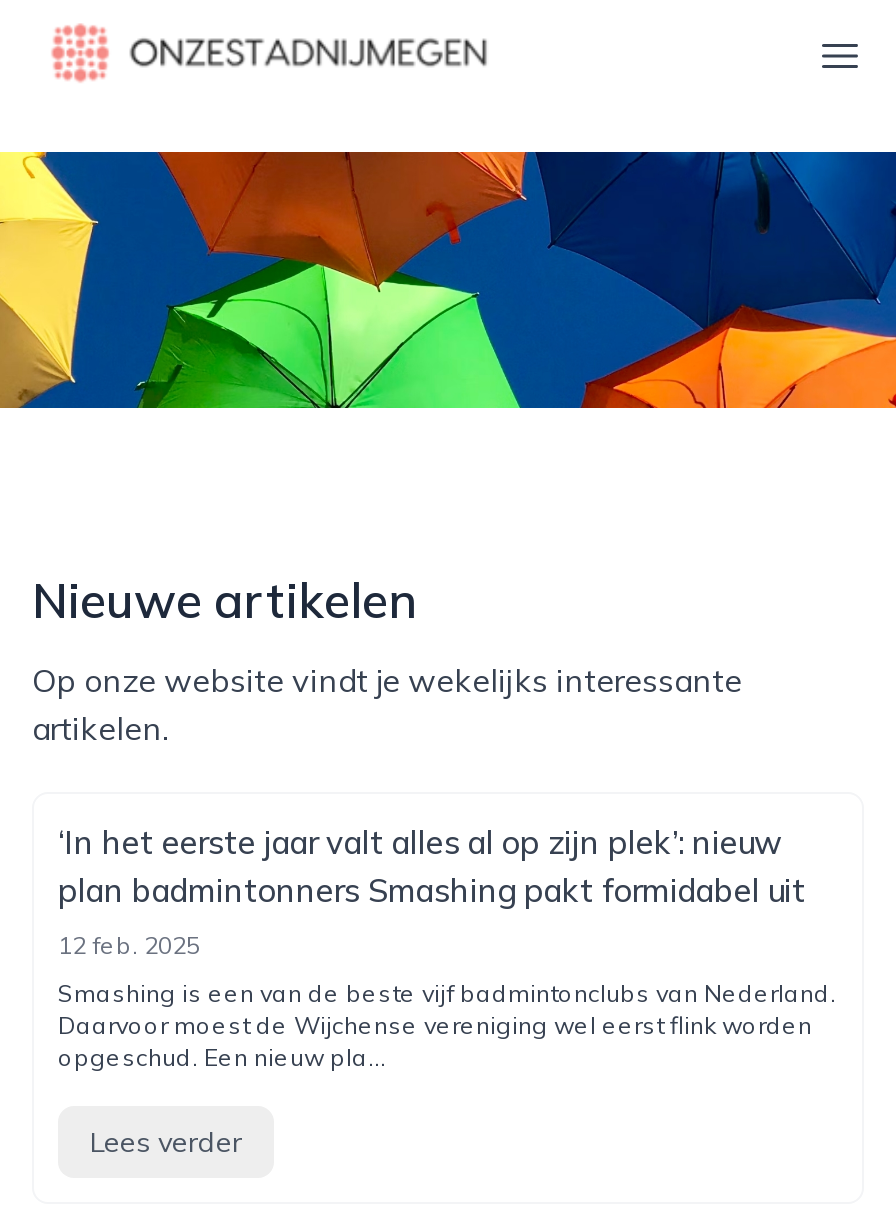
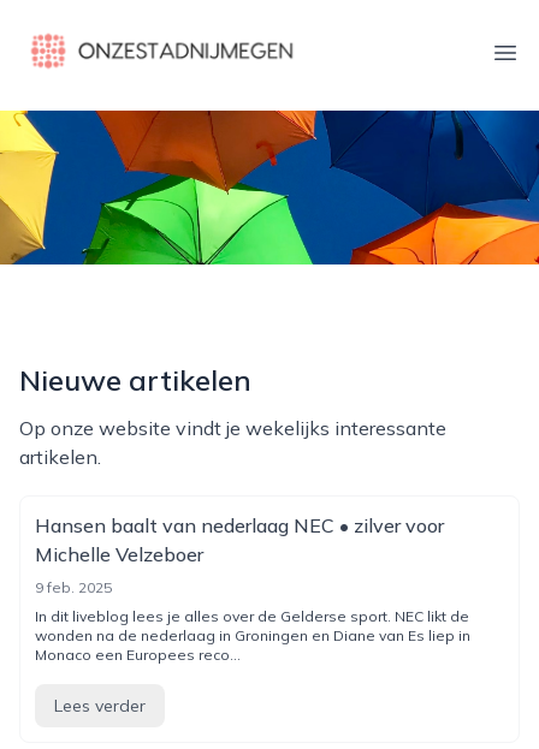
- ‘In het eerste jaar valt alles al op zijn plek’: nieuw
- plan badmintonners Smashing pakt formidabel uit
+ Hansen baalt van nederlaag NEC • zilver voor
+ Michelle Velzeboer

- 12 feb. 2025
+ 9 feb. 2025

- Smashing is een van de beste vijf badmintonclubs van Nederland.
- Daarvoor moest de Wijchense vereniging wel eerst flink worden
- opgeschud. Een nieuw pla...
+ In dit liveblog lees je alles over de Gelderse sport. NEC likt de
+ wonden na de nederlaag in Groningen en Diane van Es liep in
+ Monaco een Europees reco...
